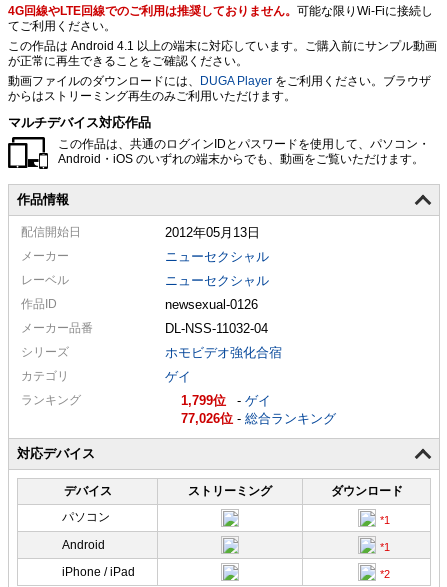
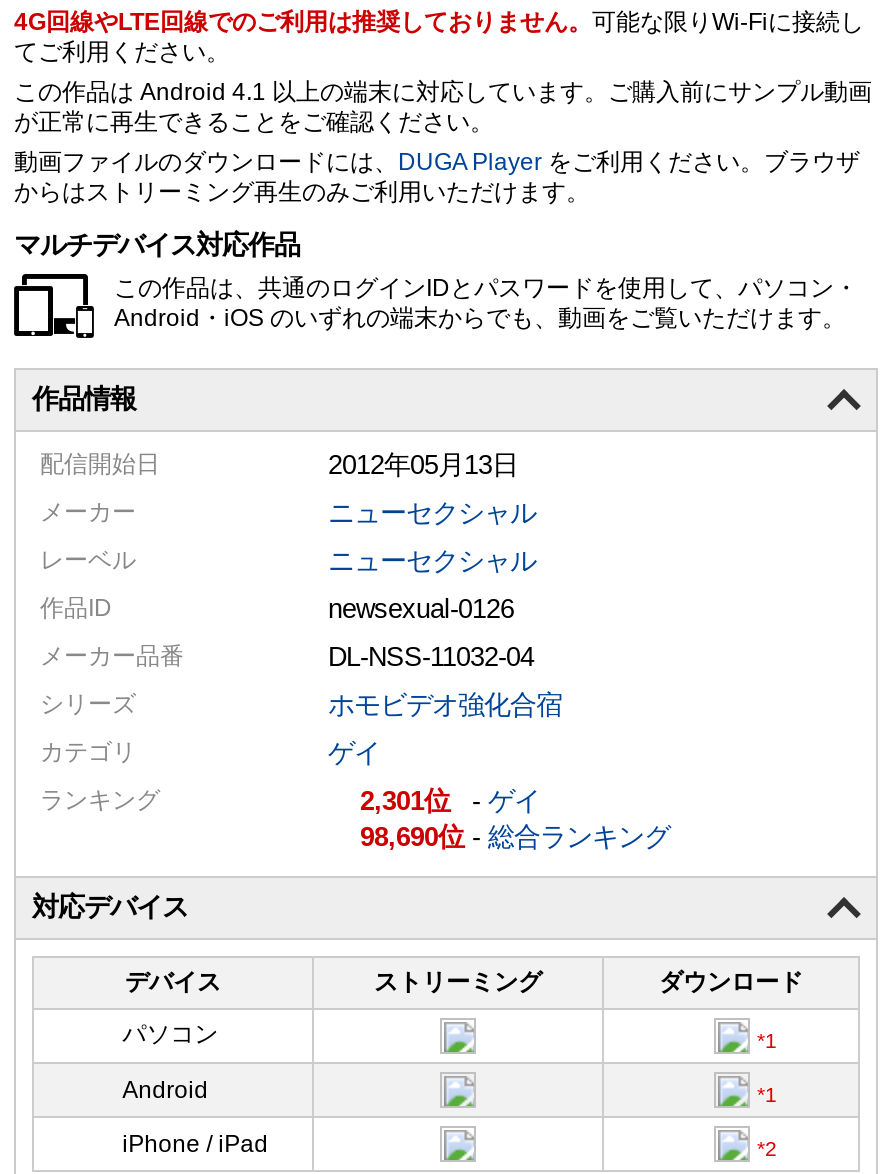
- 1,799 -ゲイ
+ 2,301 -ゲイ

- 77,026 -総合ランキング
+ 98,690 -総合ランキング
